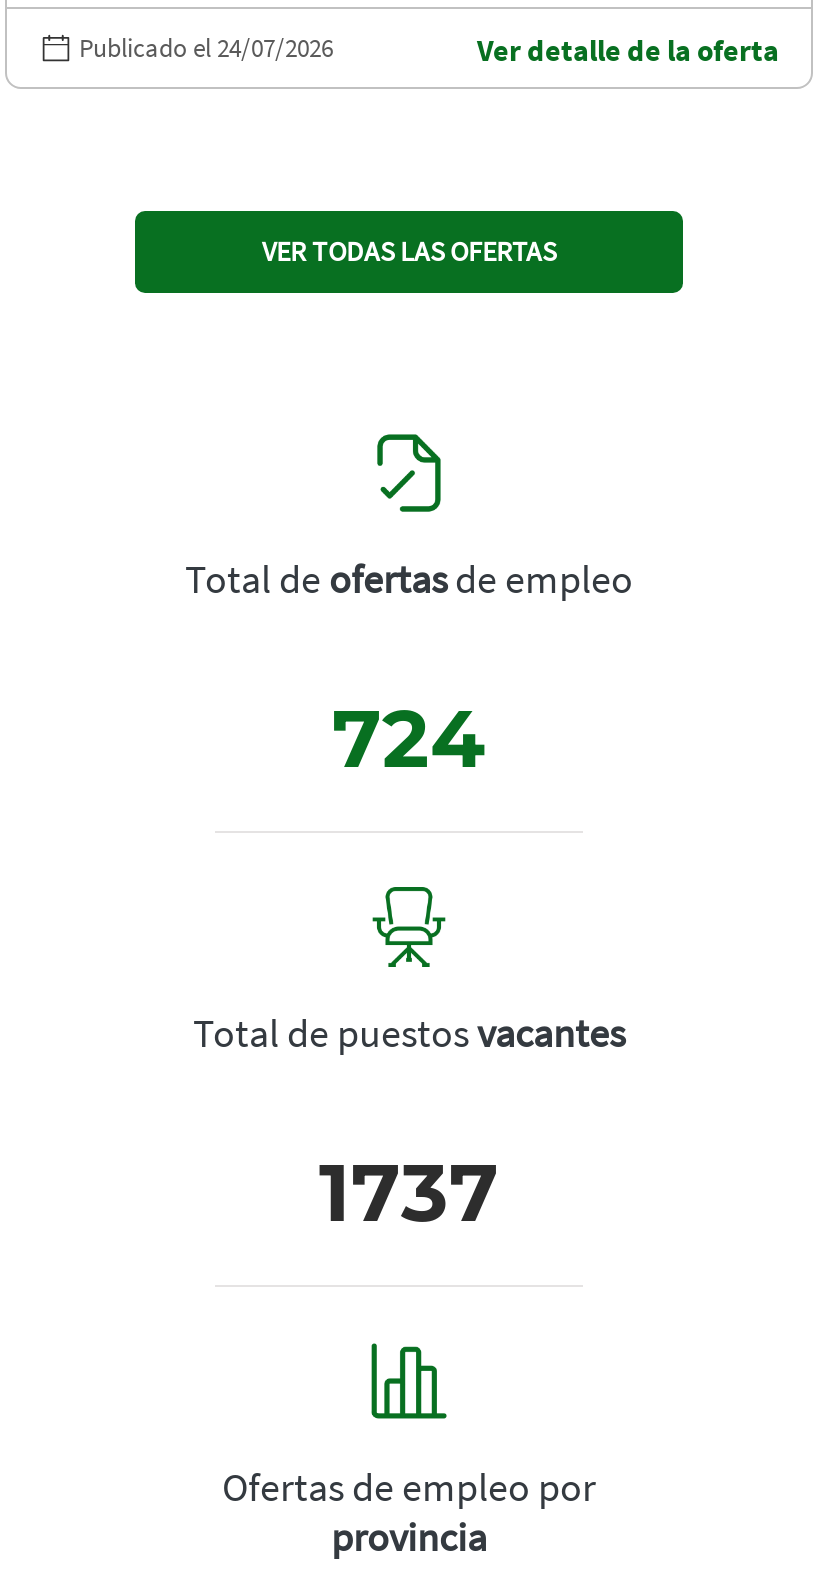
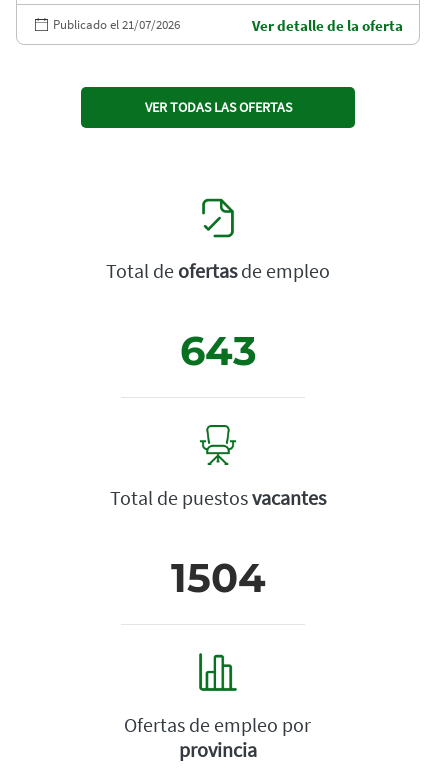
- Publicado el 24/07/2026
+ Publicado el 21/07/2026

- 724
+ 643

- 1737
+ 1504
